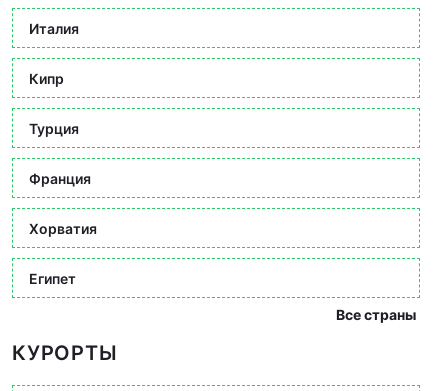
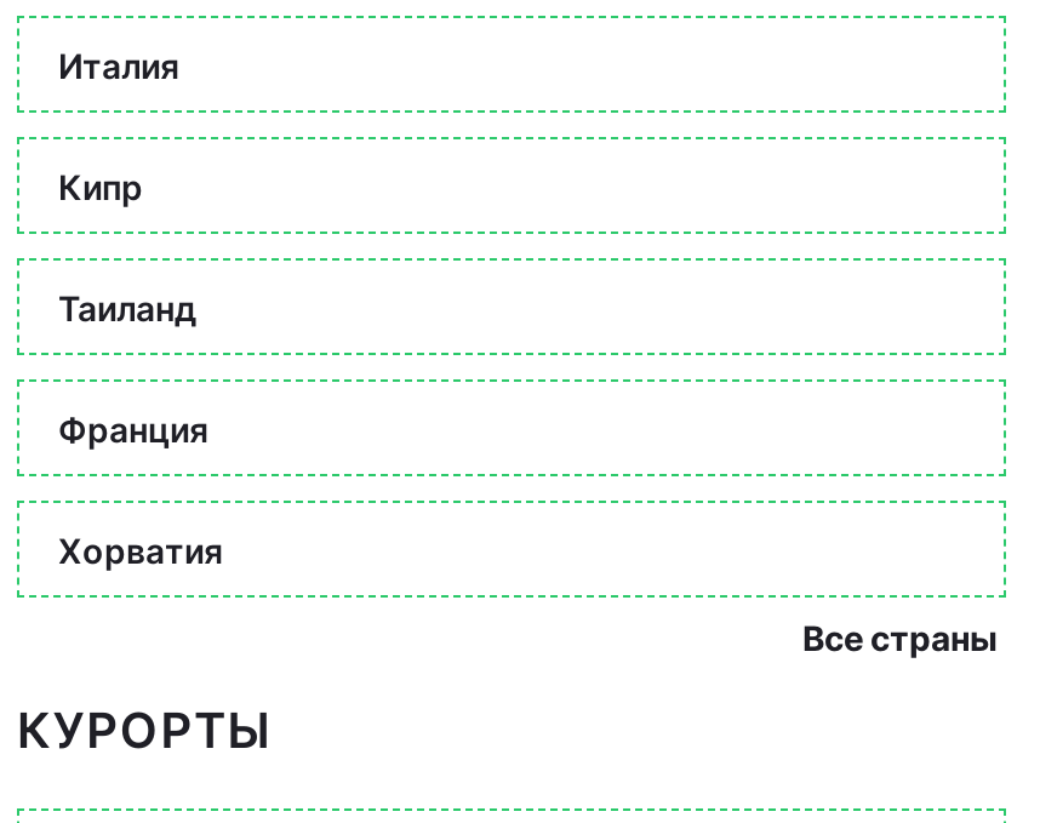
- Турция
+ Таиланд

- Египет
